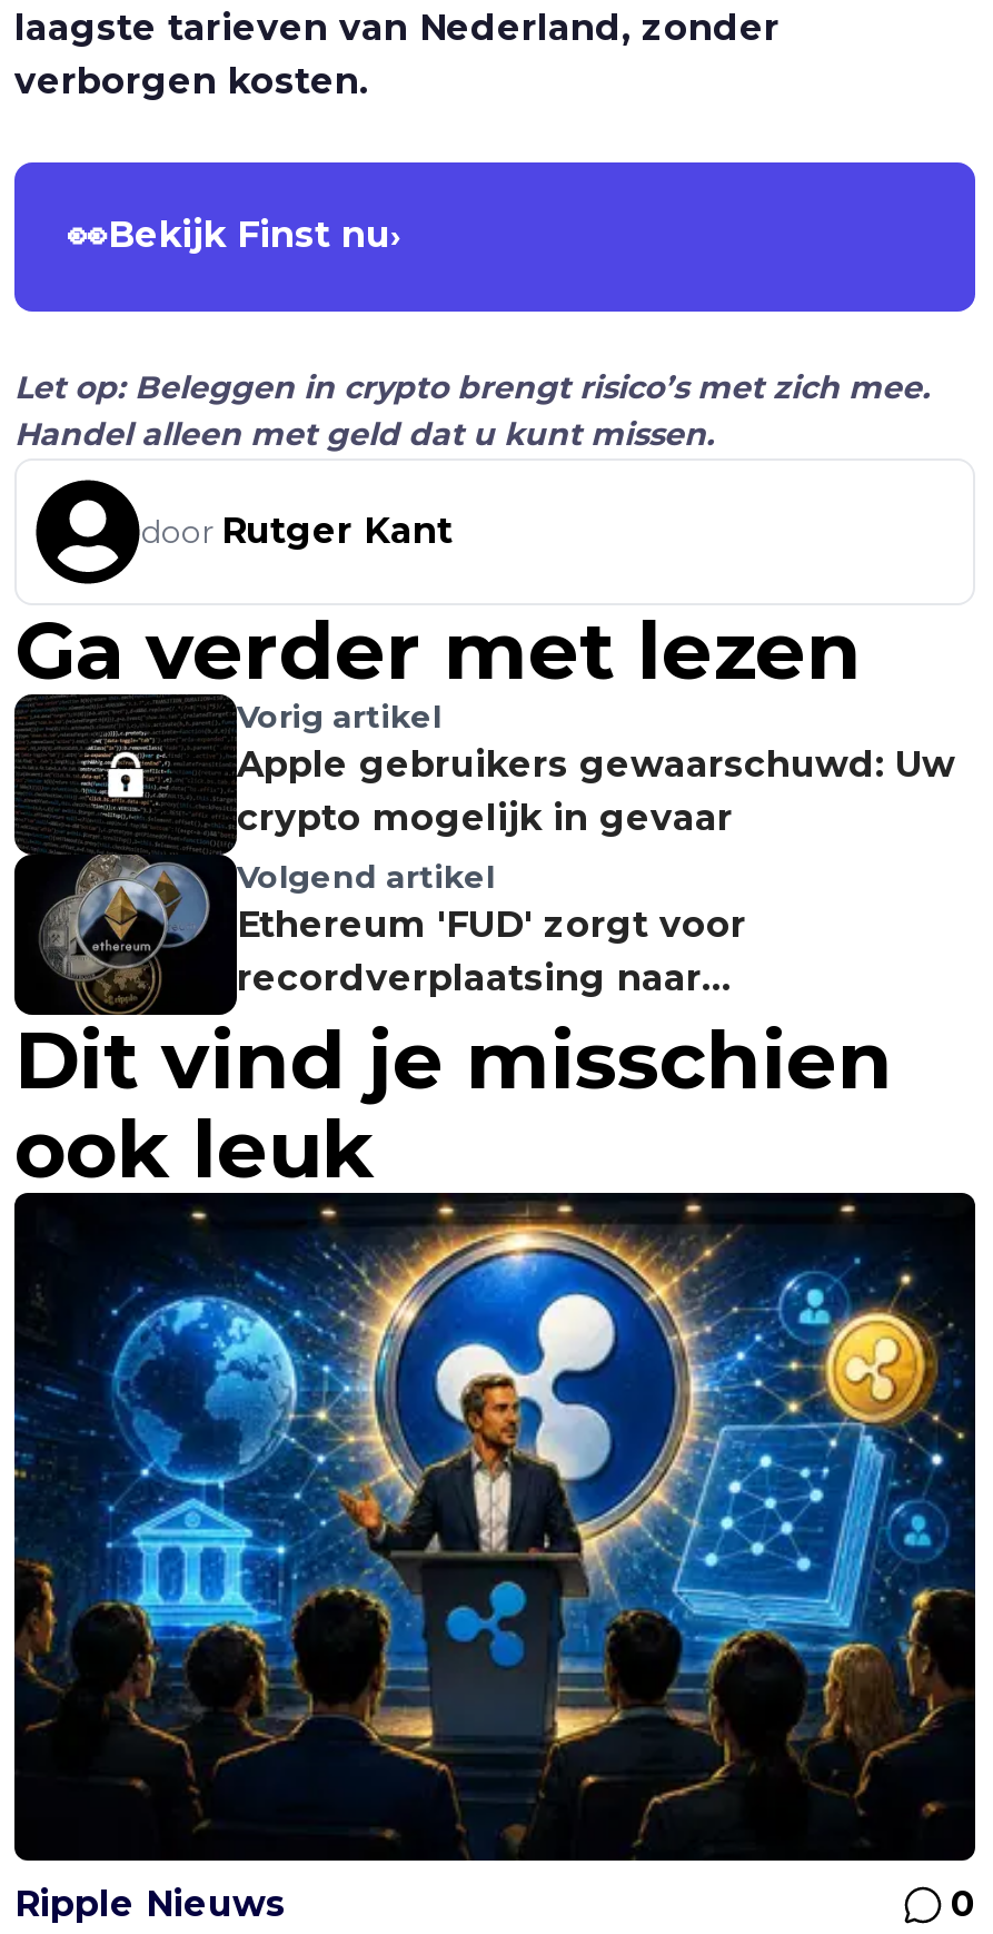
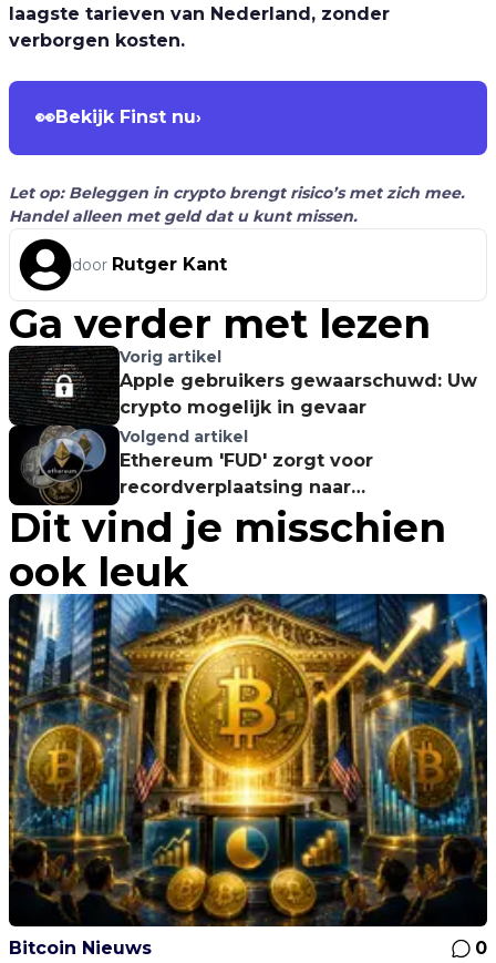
- [image]
- Ripple Nieuws
+ [image]
+ Bitcoin Nieuws
